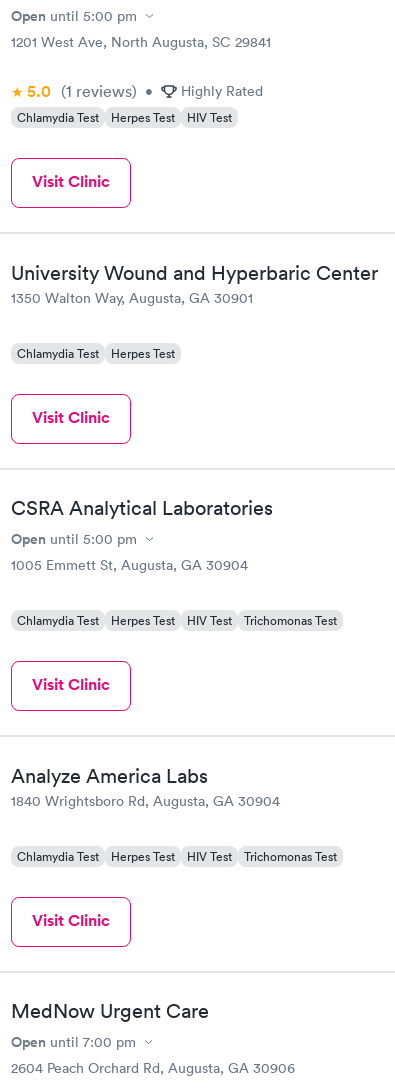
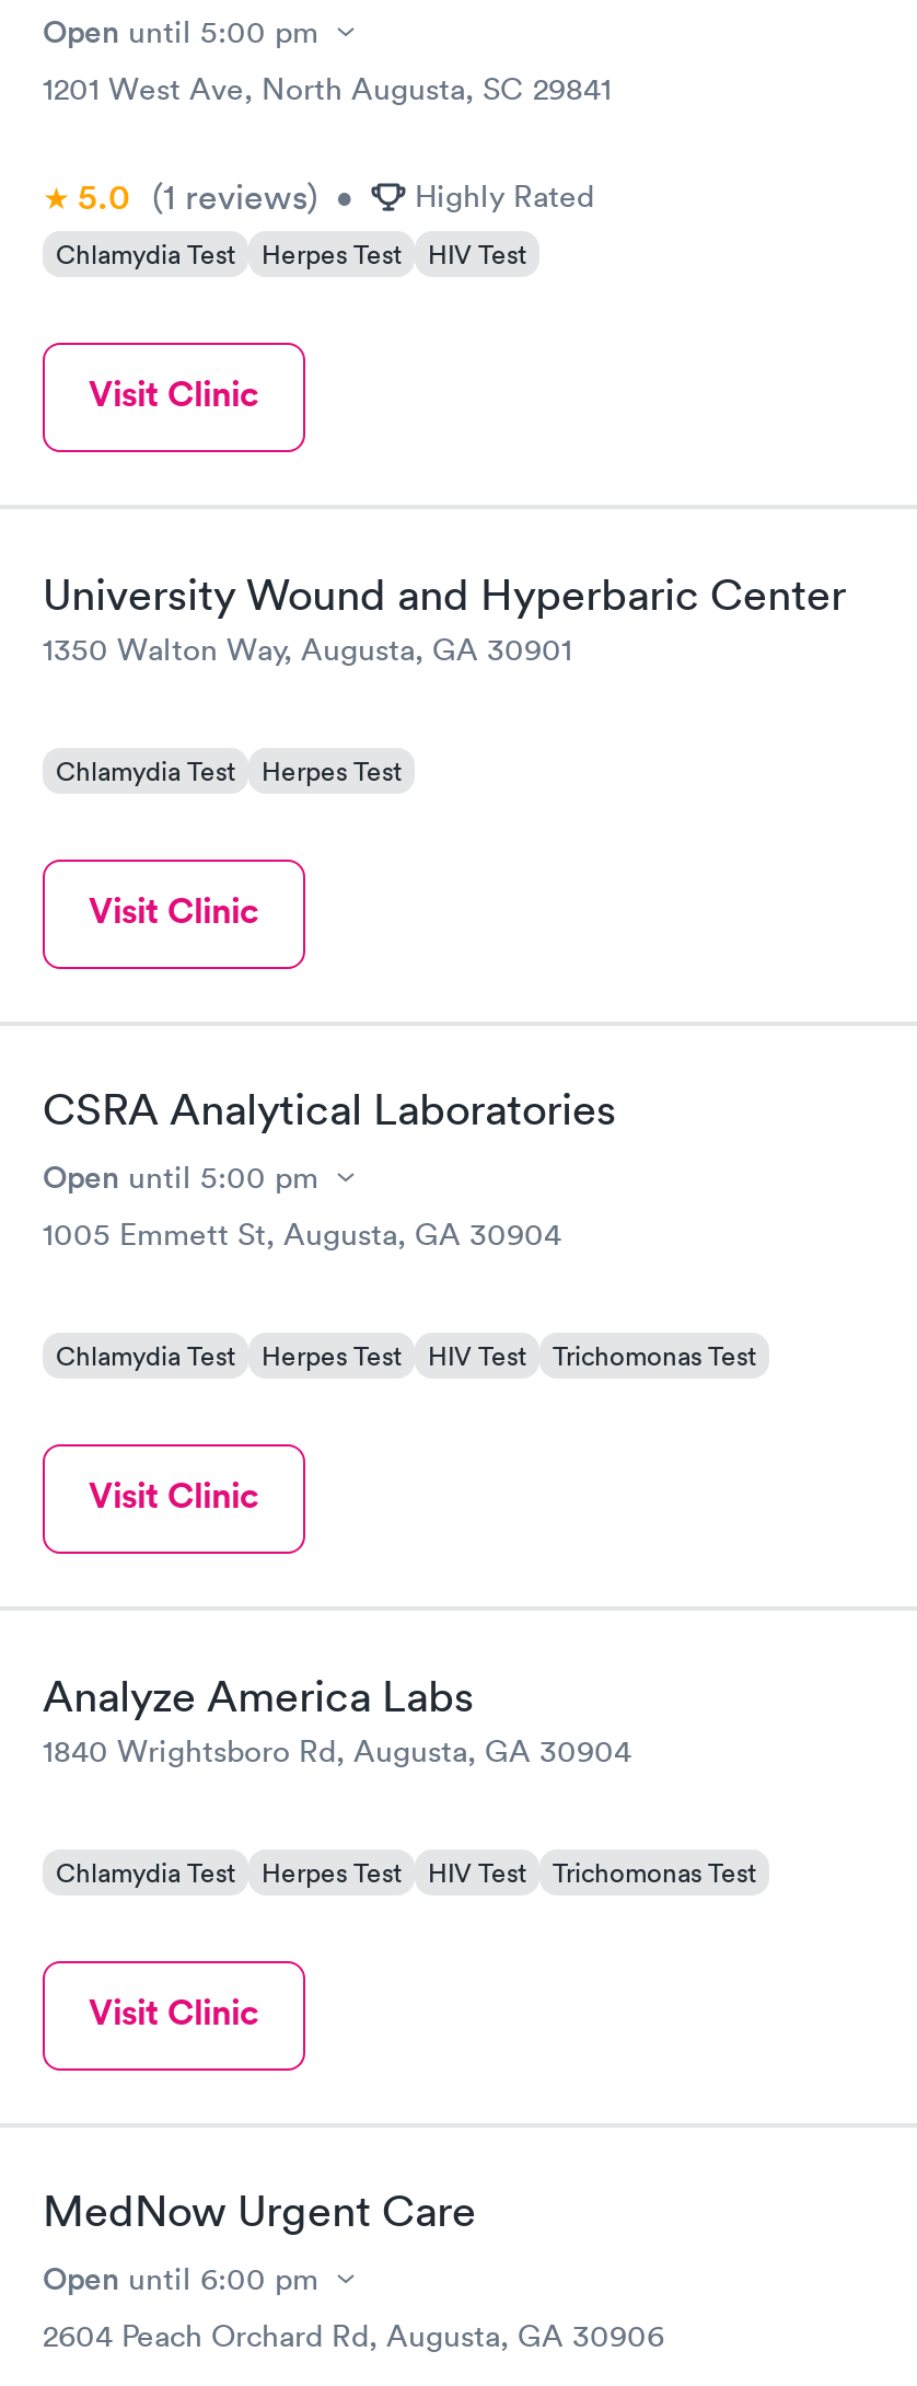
- Open until 7:00 pm
+ Open until 6:00 pm
